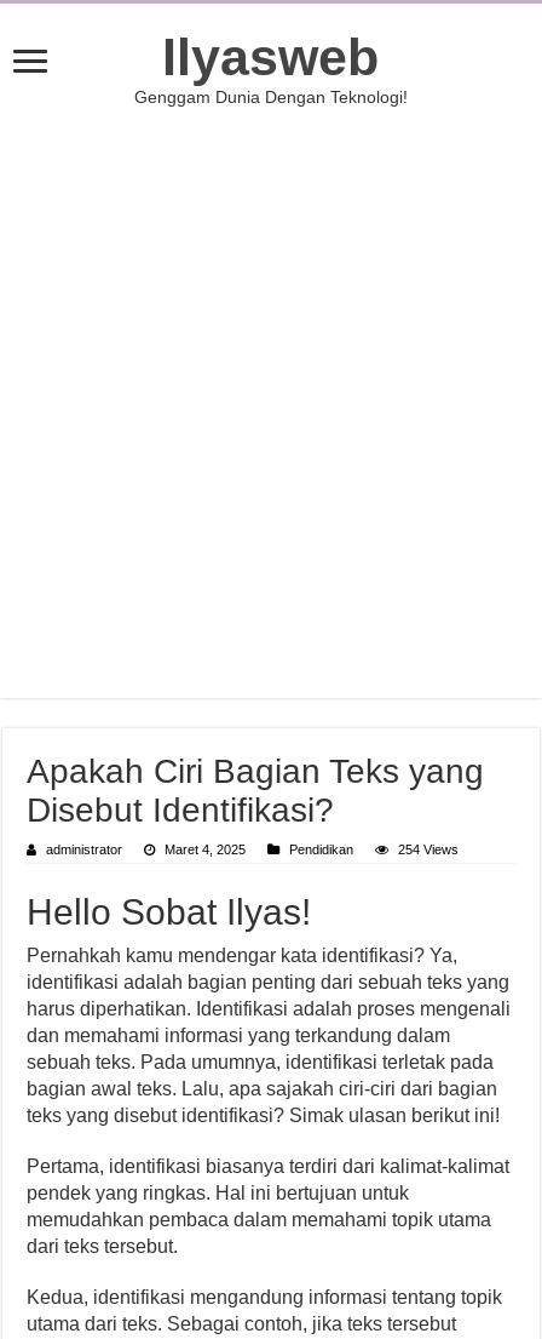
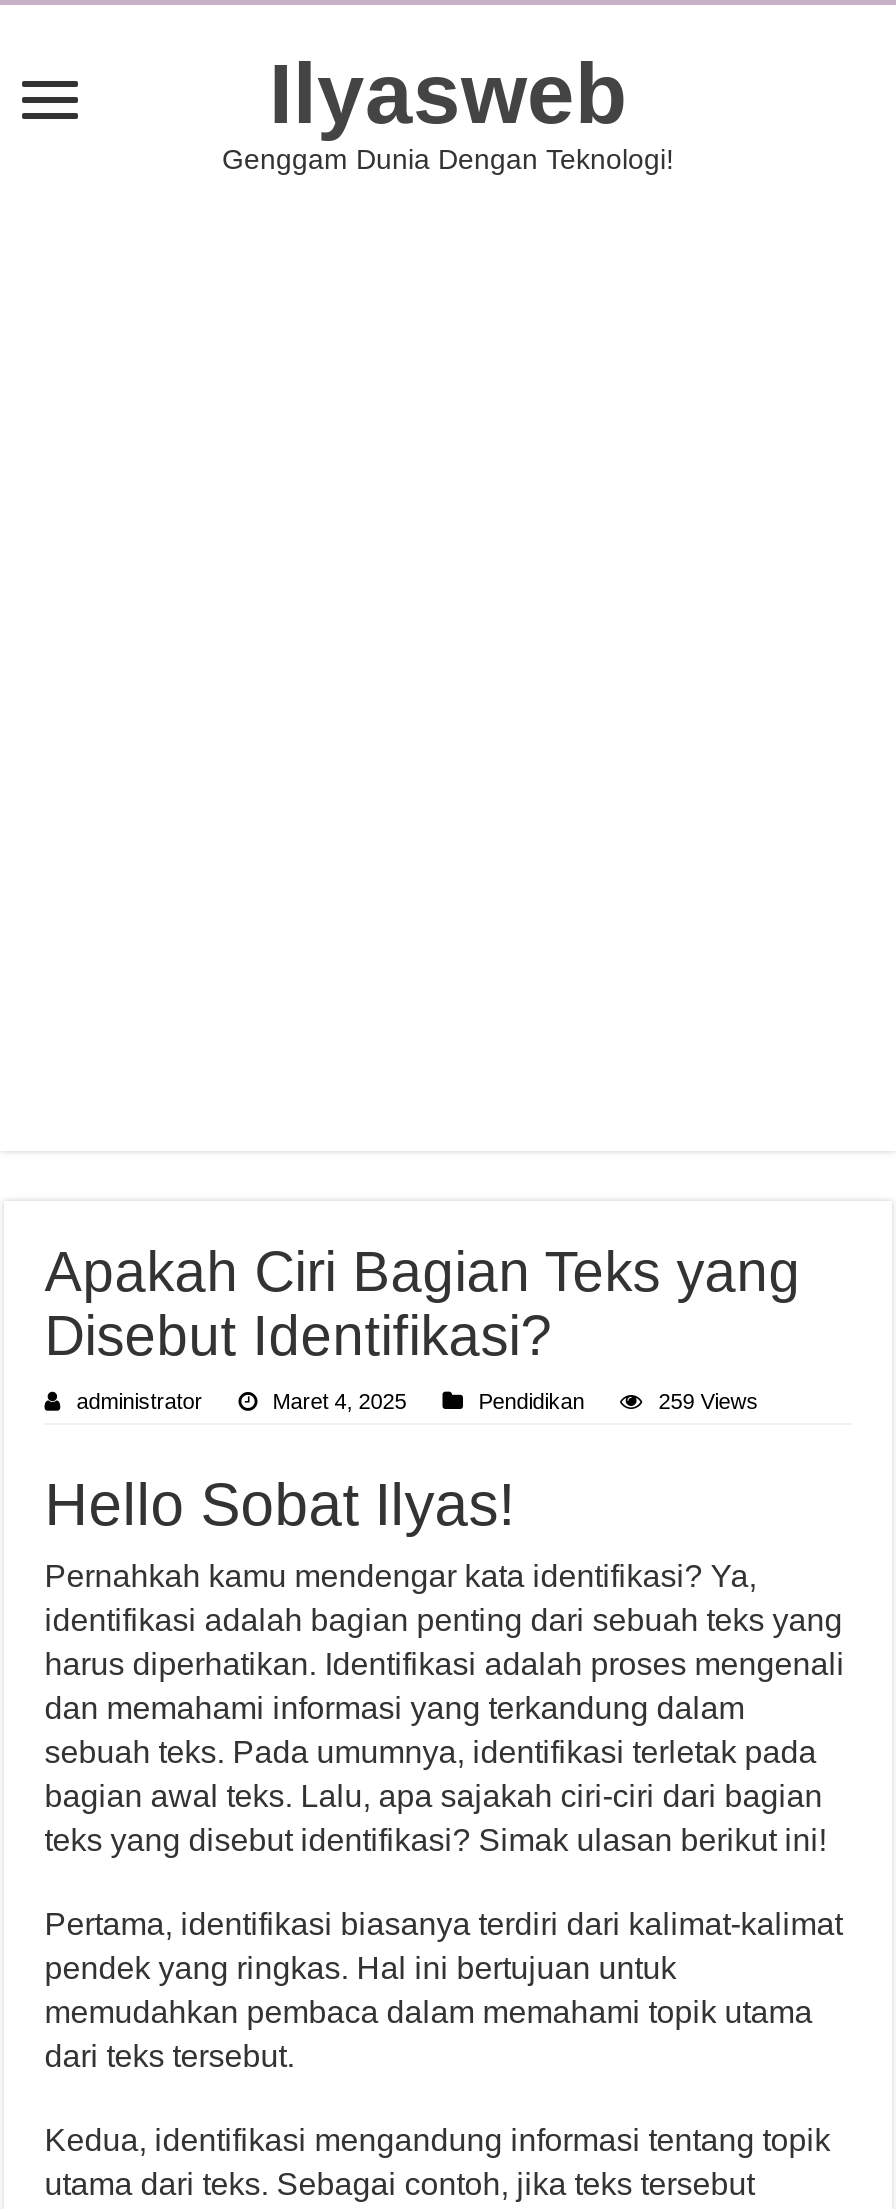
- 254 Views
+ 259 Views
